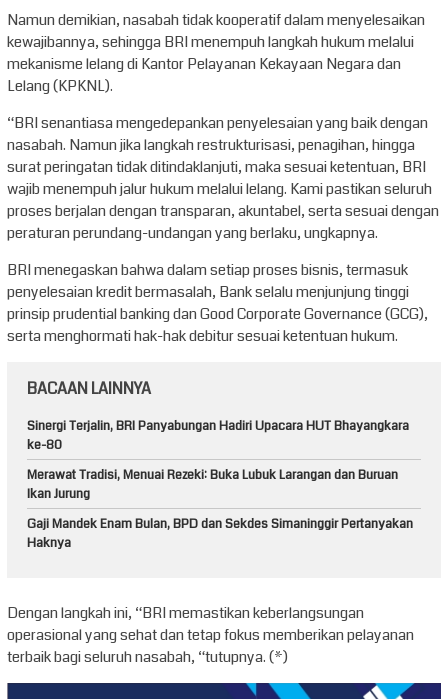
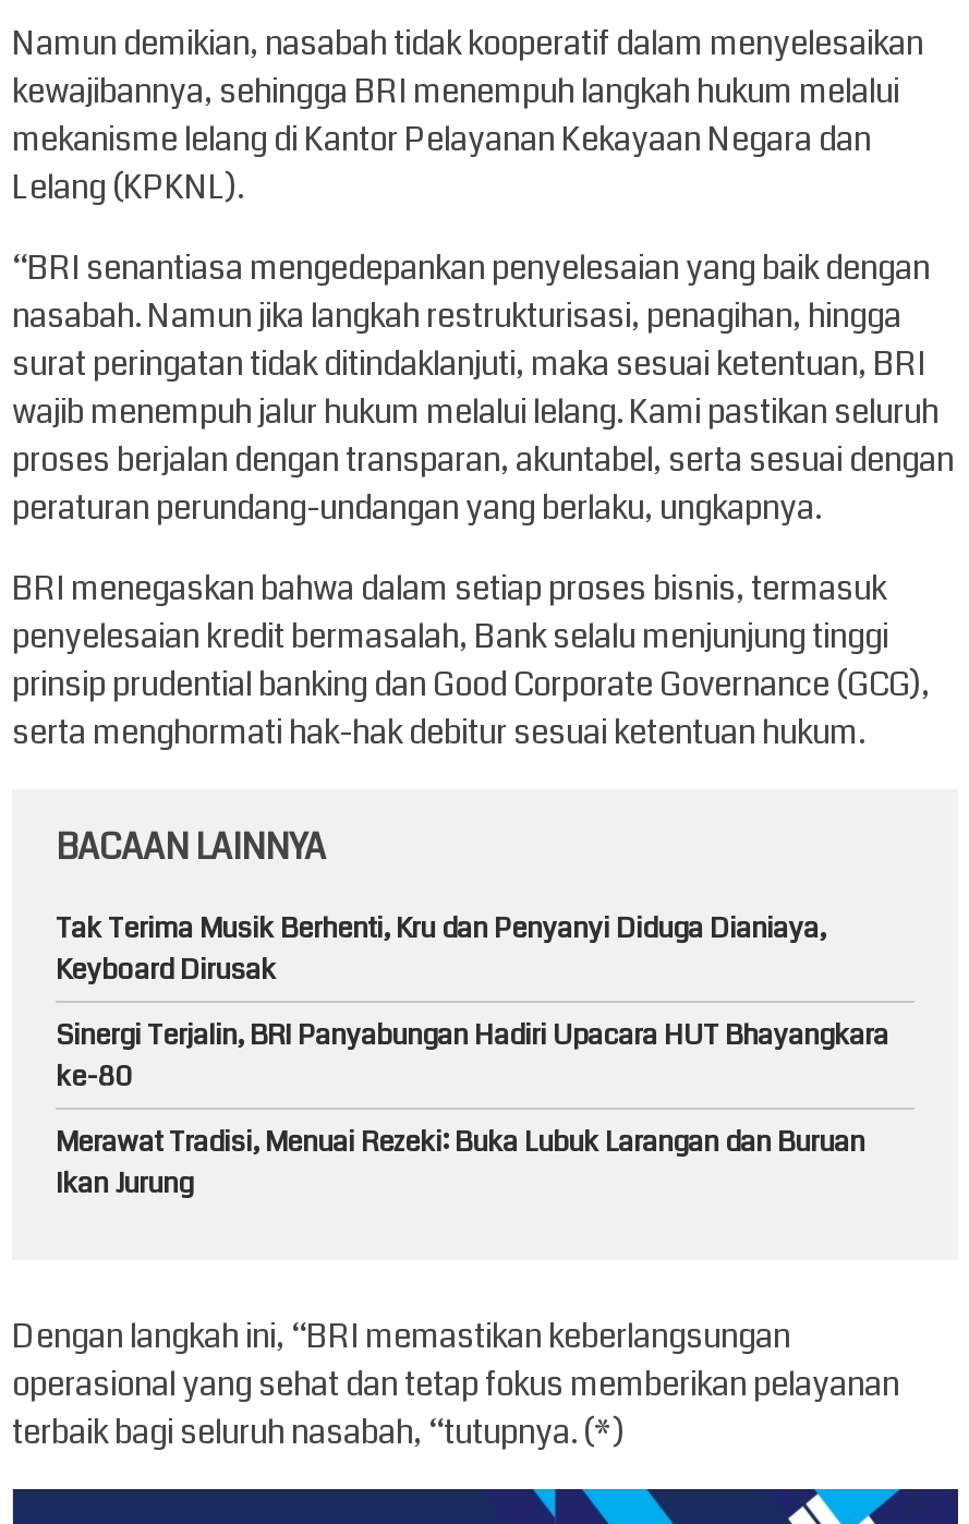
+ Tak Terima Musik Berhenti, Kru dan Penyanyi Diduga Dianiaya,
+ Keyboard Dirusak

moved down: Sinergi Terjalin, BRI Panyabungan Hadiri Upacara HUT Bhayangkara | ke-80 | Merawat Tradisi, Menuai Rezeki: Buka Lubuk Larangan dan Buruan | Ikan Jurung

- Gaji Mandek Enam Bulan, BPD dan Sekdes Simaninggir Pertanyakan
- Haknya
